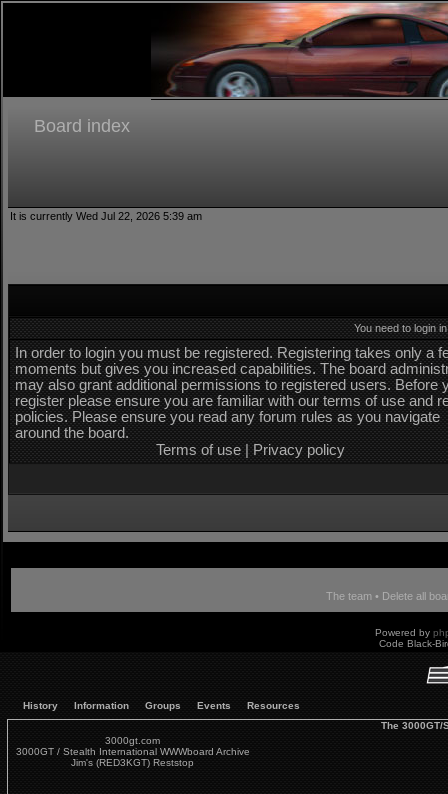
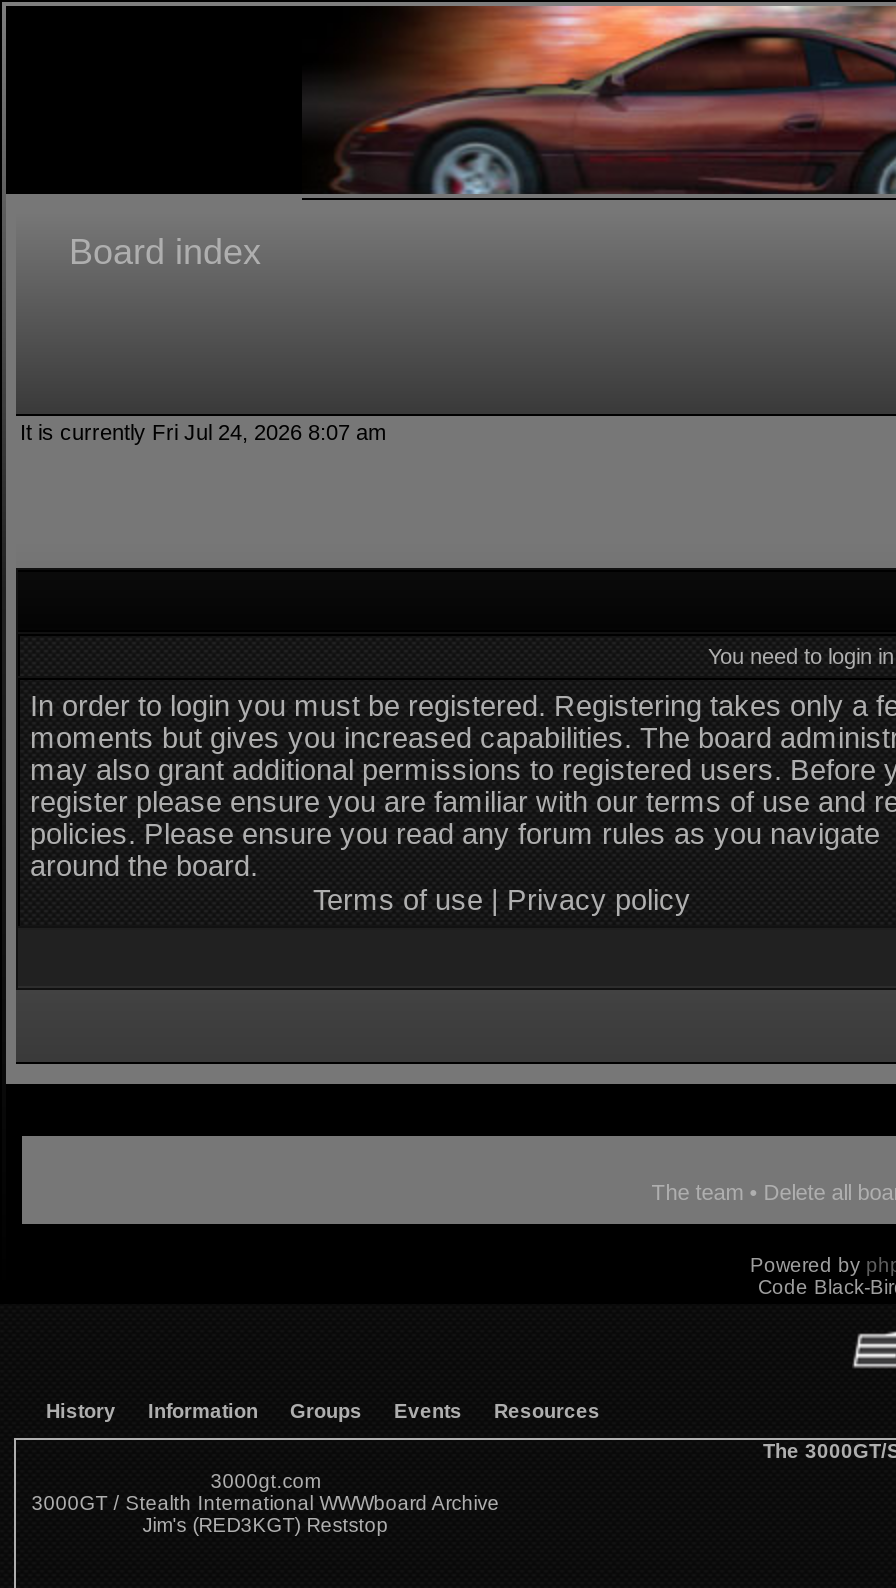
- It is currently Wed Jul 22, 2026 5:39 am
+ It is currently Fri Jul 24, 2026 8:07 am
